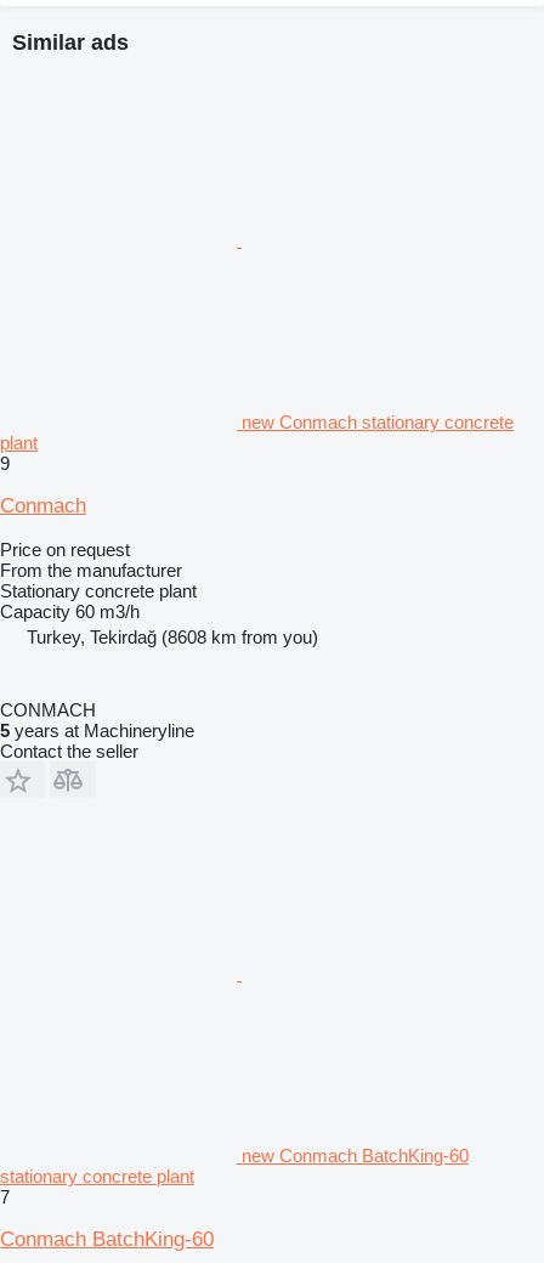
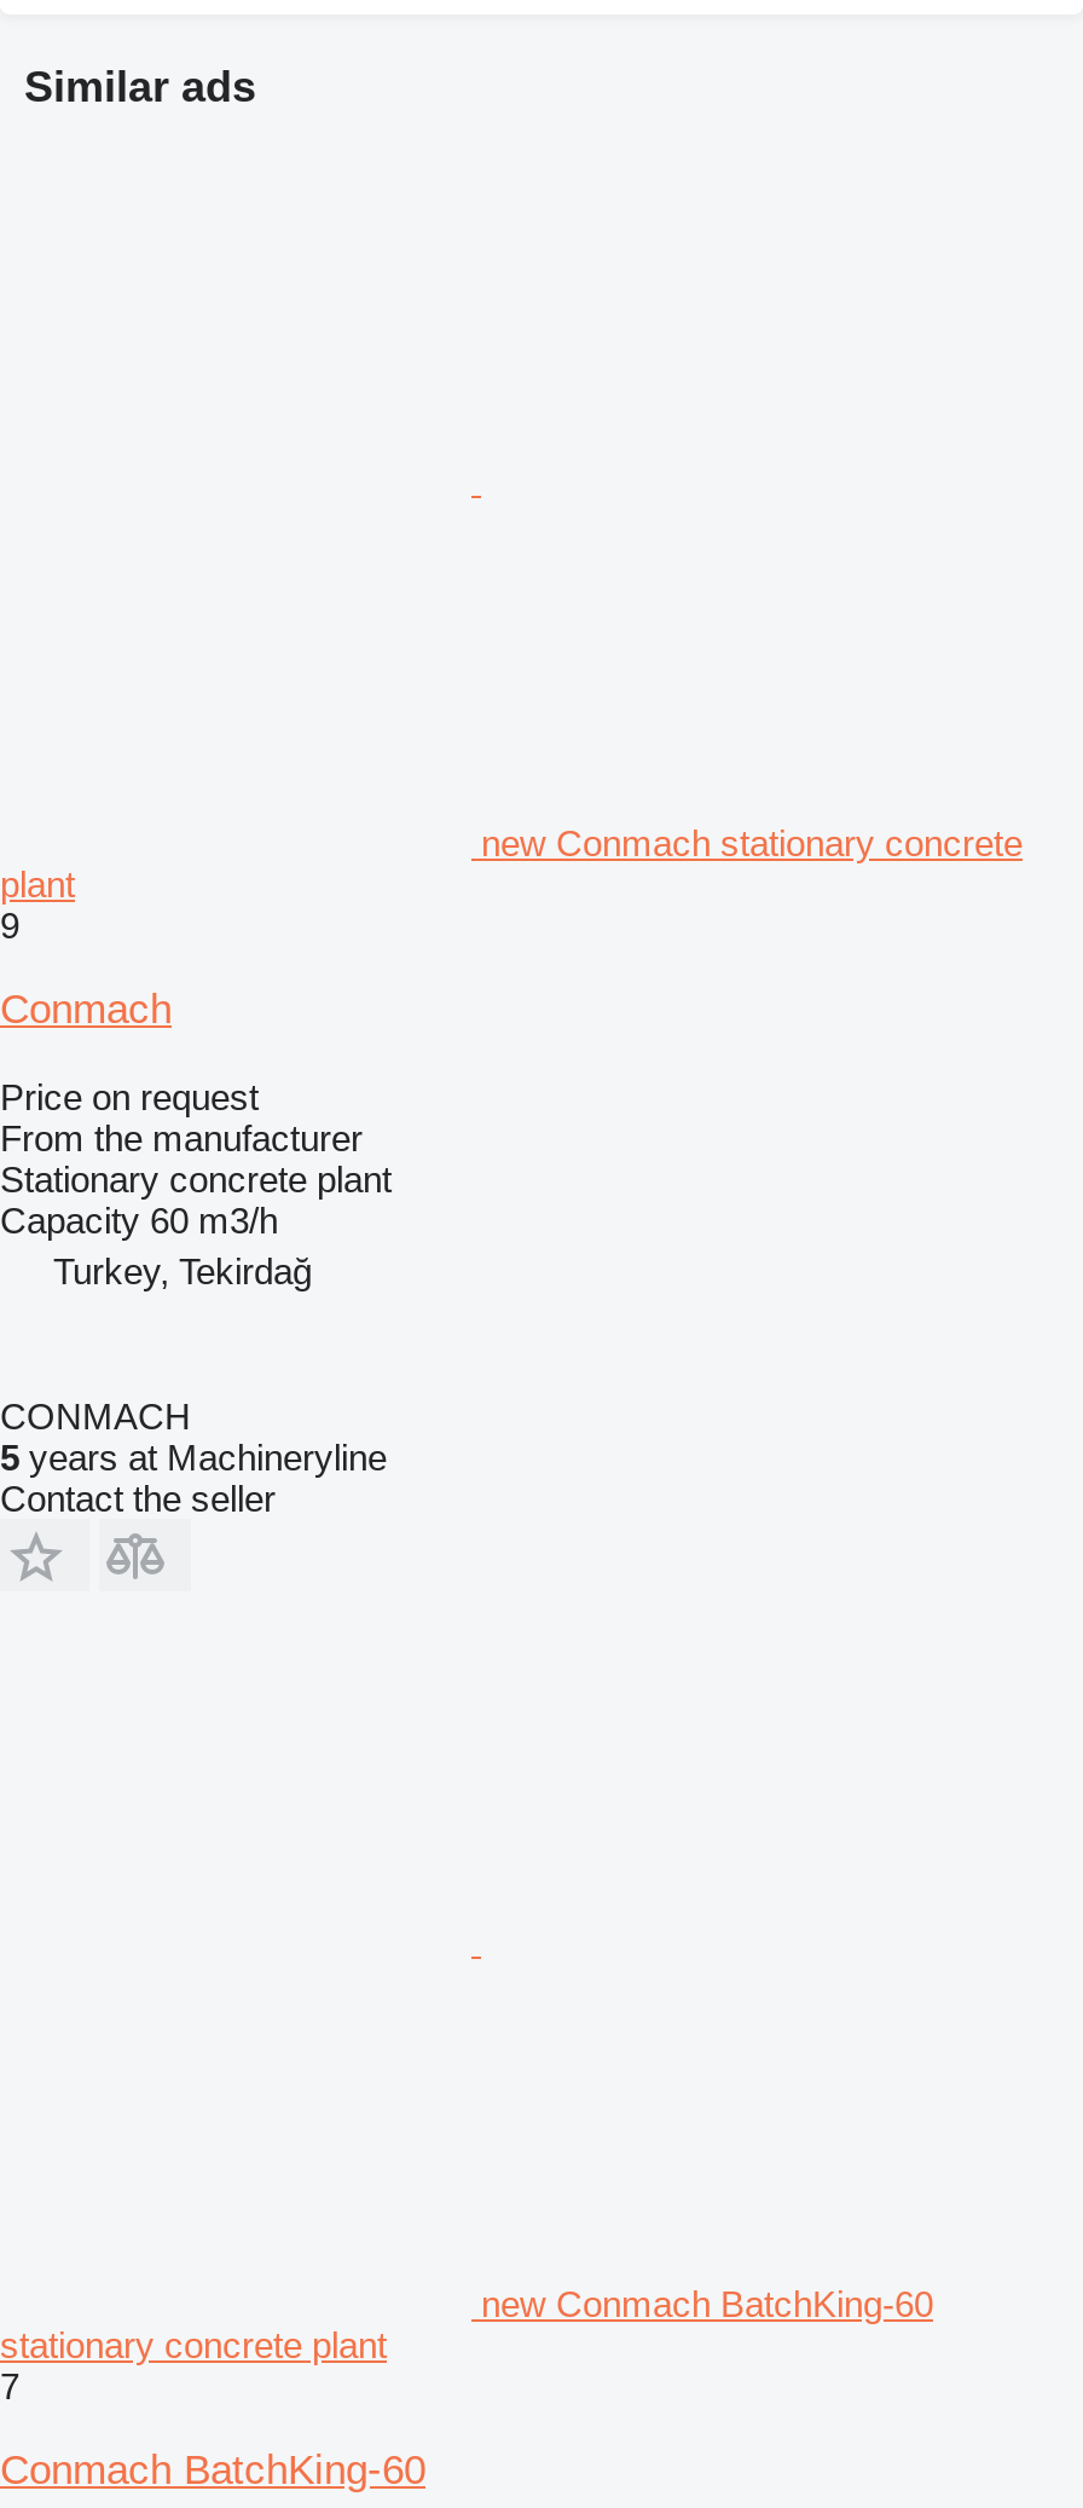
- Turkey, Tekirdağ (8608 km from you)
+ Turkey, Tekirdağ
